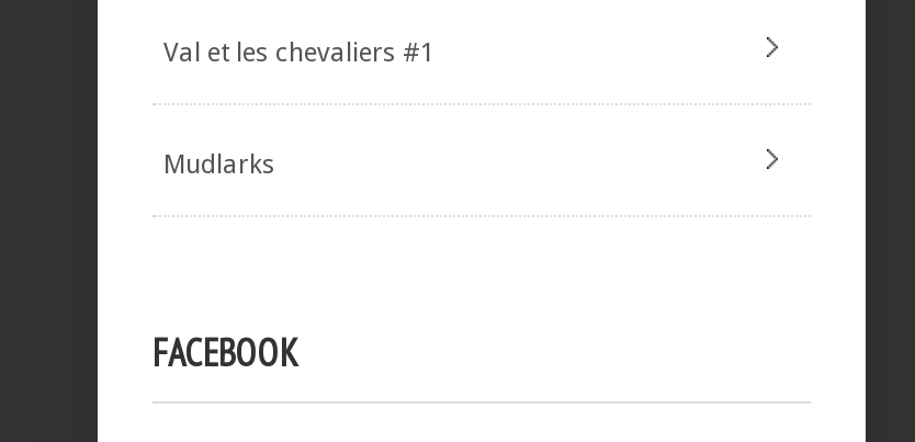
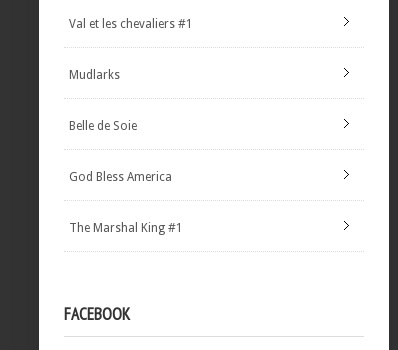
+ Belle de Soie

+ God Bless America

+ The Marshal King #1
